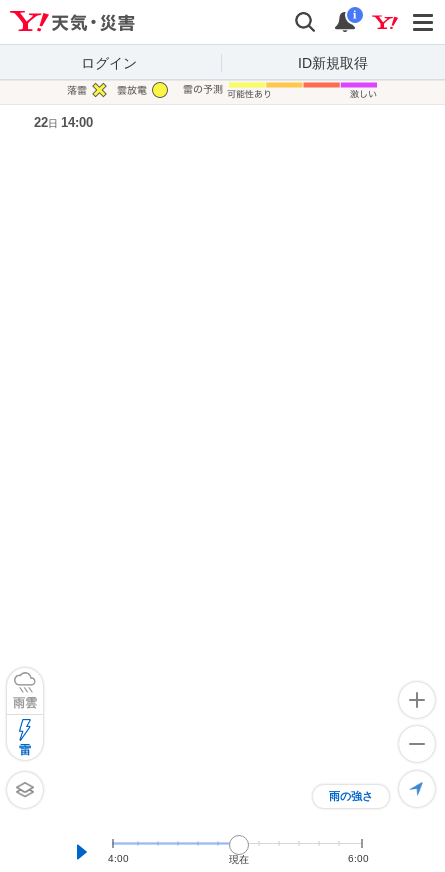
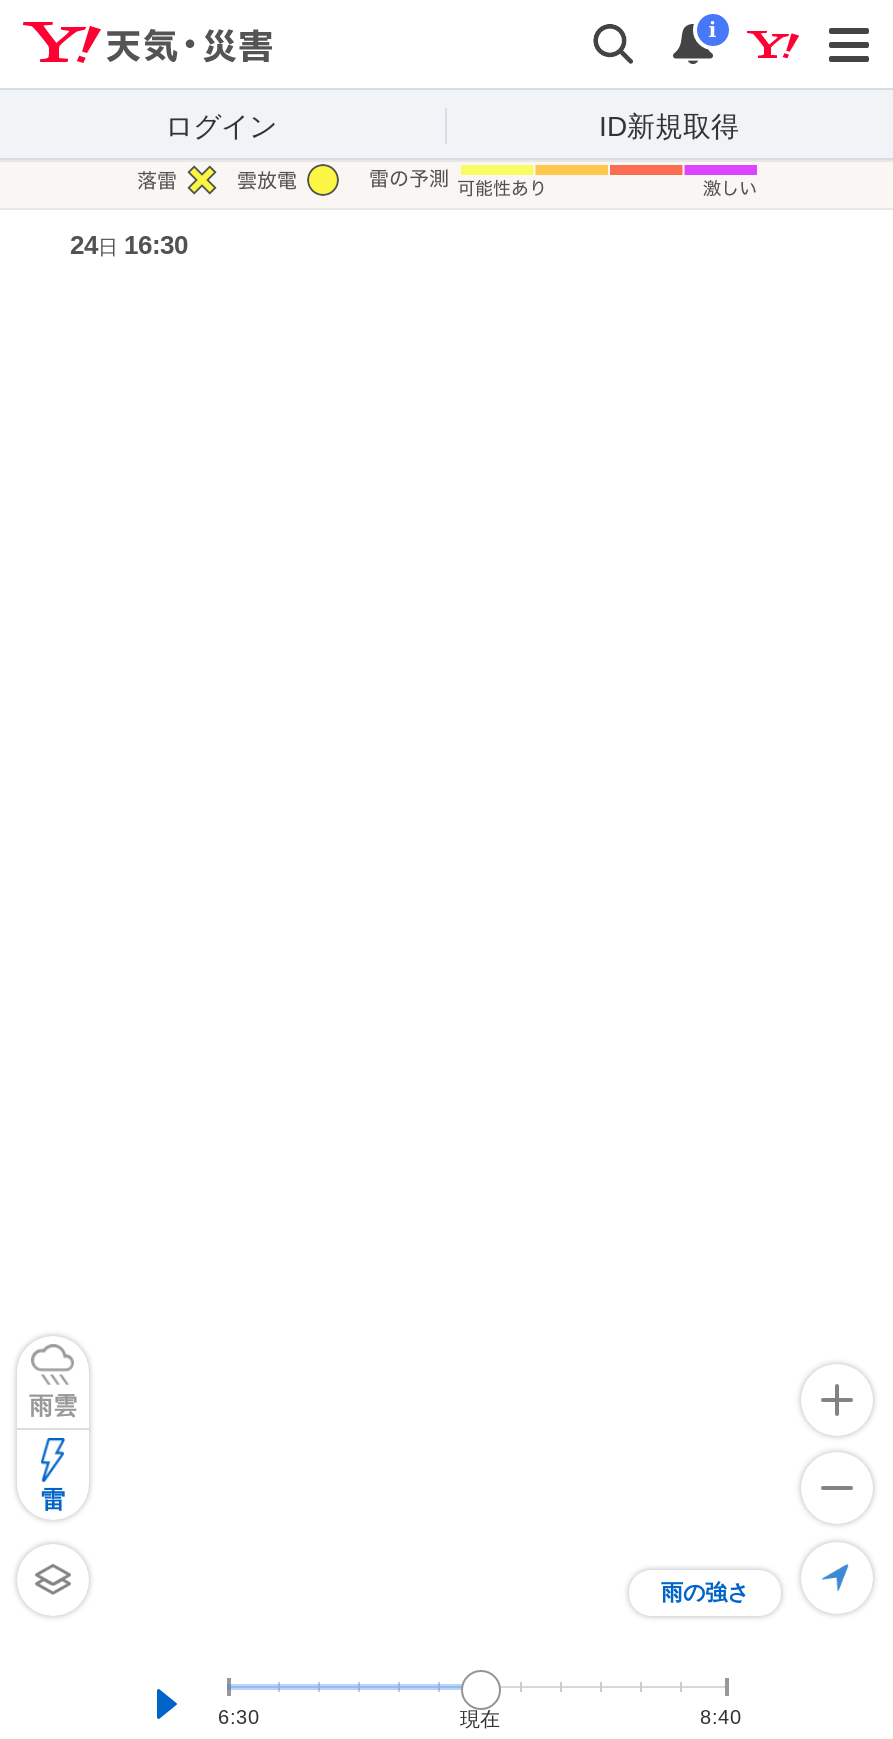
- 22日 14:00
+ 24日 16:30

- 4:00
+ 6:30

- 6:00
+ 8:40
